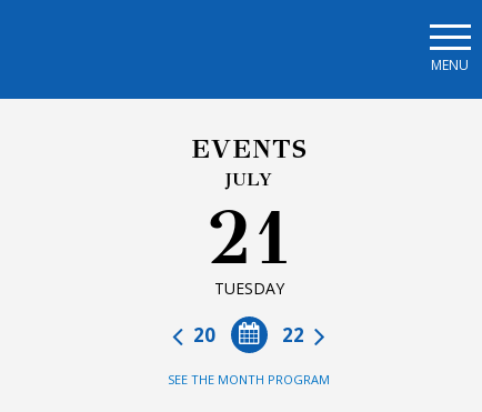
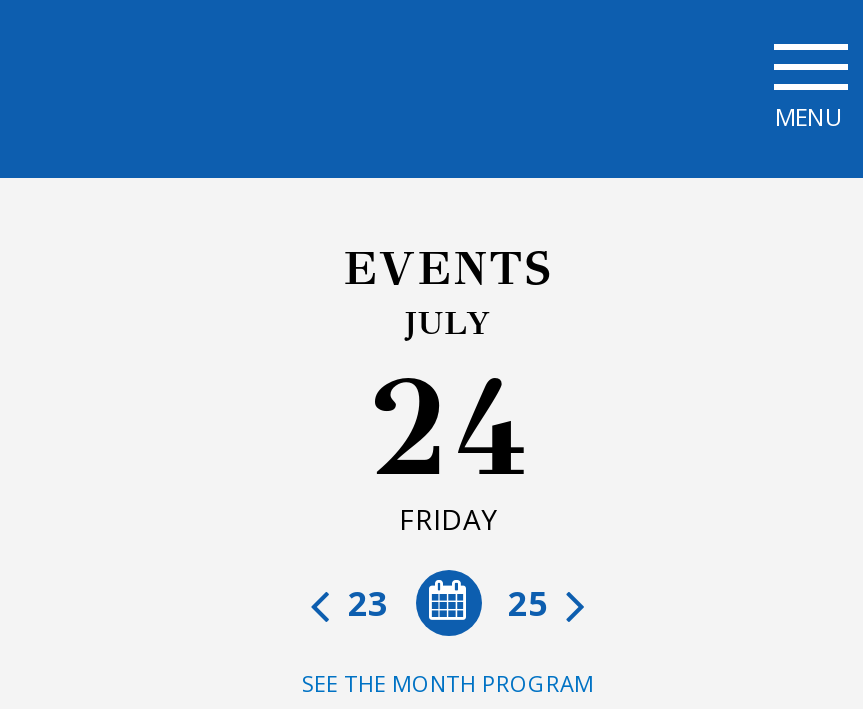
- 21
- TUESDAY
+ 24
+ FRIDAY

- 22
- 20
+ 25
+ 23
